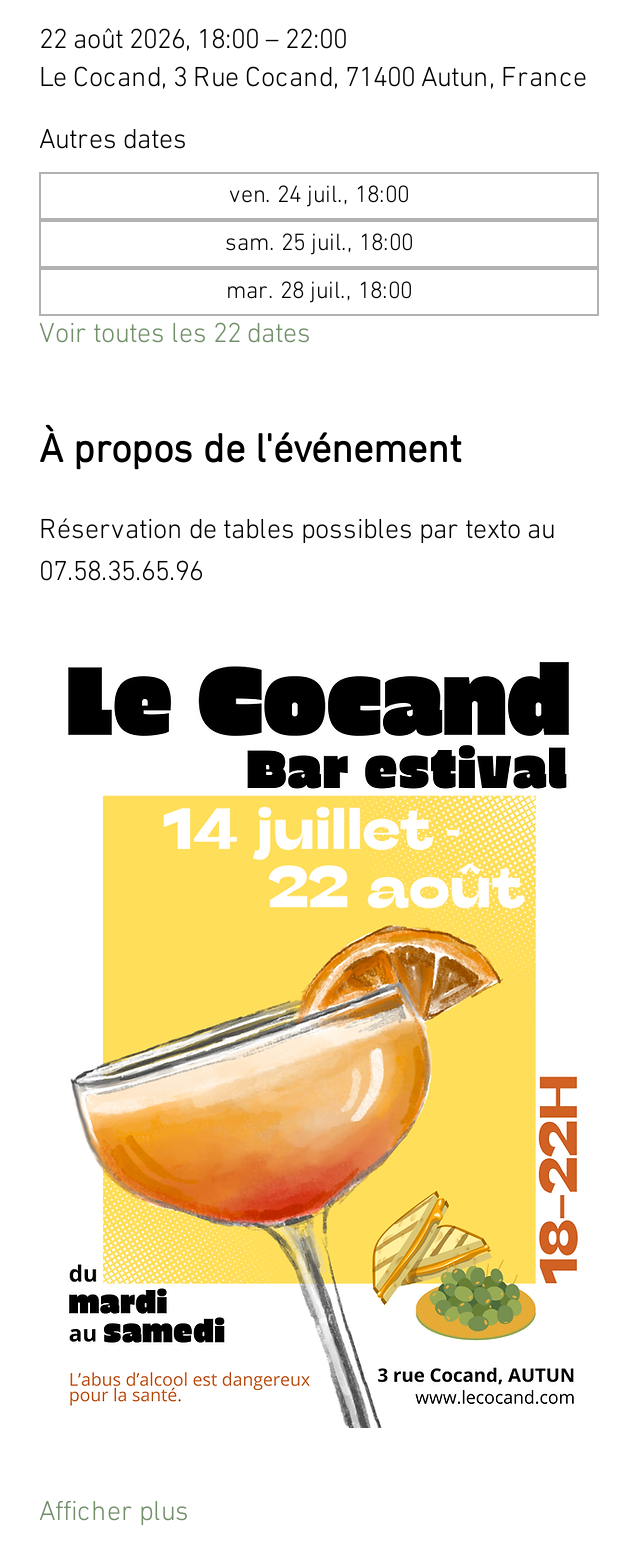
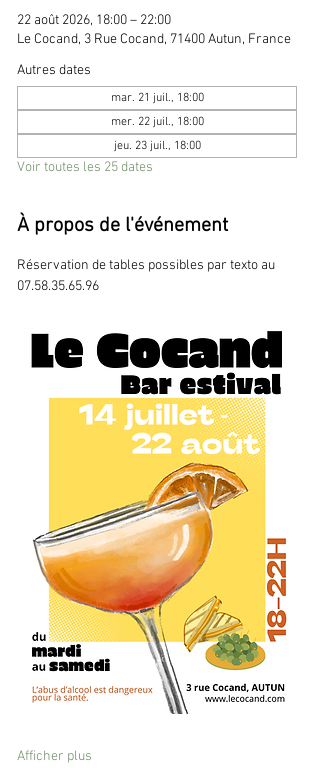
- ven. 24 juil., 18:00
+ mar. 21 juil., 18:00

- sam. 25 juil., 18:00
+ mer. 22 juil., 18:00

- mar. 28 juil., 18:00
+ jeu. 23 juil., 18:00

- Voir toutes les 22 dates
+ Voir toutes les 25 dates
